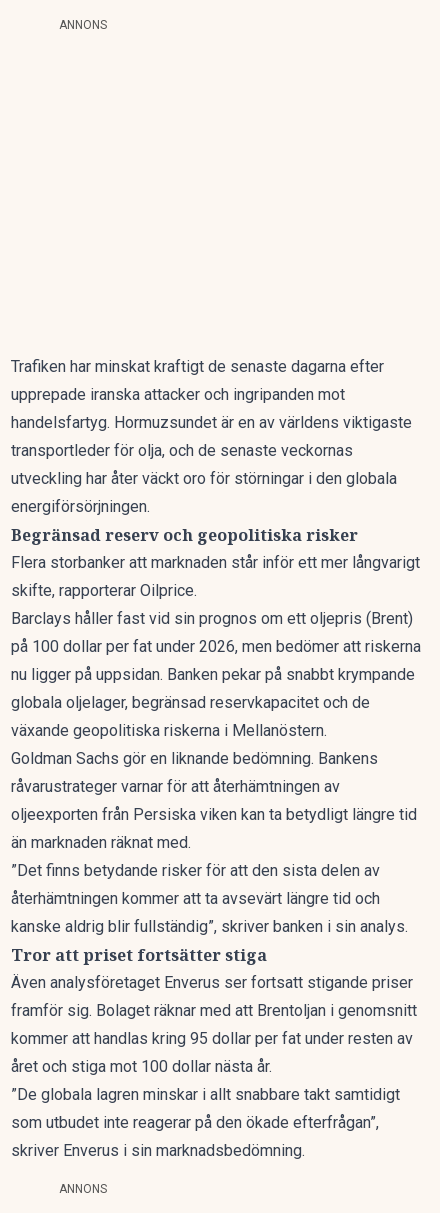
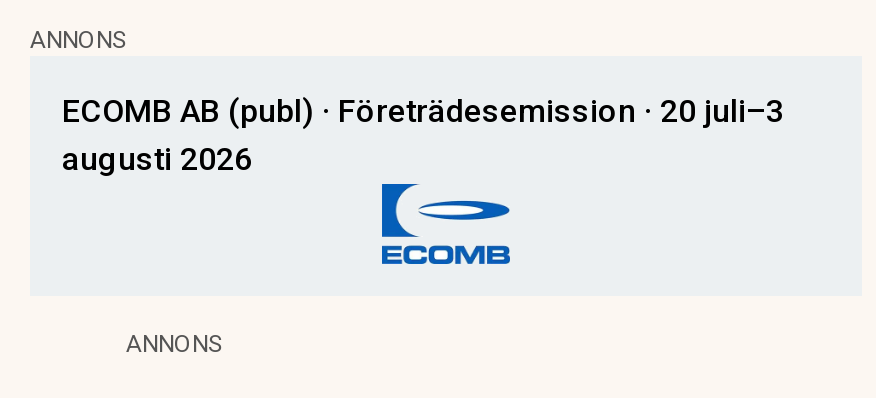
- Trafiken har minskat kraftigt de senaste dagarna efter
- upprepade iranska attacker och ingripanden mot
- handelsfartyg. Hormuzsundet är en av världens viktigaste
- transportleder för olja, och de senaste veckornas
- utveckling har åter väckt oro för störningar i den globala
- energiförsörjningen.
- Begränsad reserv och geopolitiska risker
- Flera storbanker att marknaden står inför ett mer långvarigt
- skifte, rapporterar Oilprice.
- Barclays håller fast vid sin prognos om ett oljepris (Brent)
- på 100 dollar per fat under 2026, men bedömer att riskerna
- nu ligger på uppsidan. Banken pekar på snabbt krympande
- globala oljelager, begränsad reservkapacitet och de
- växande geopolitiska riskerna i Mellanöstern.
- Goldman Sachs gör en liknande bedömning. Bankens
- råvarustrateger varnar för att återhämtningen av
- oljeexporten från Persiska viken kan ta betydligt längre tid
- än marknaden räknat med.
- ”Det finns betydande risker för att den sista delen av
- återhämtningen kommer att ta avsevärt längre tid och
- kanske aldrig blir fullständig”, skriver banken i sin analys.
- Tror att priset fortsätter stiga
- Även analysföretaget Enverus ser fortsatt stigande priser
- framför sig. Bolaget räknar med att Brentoljan i genomsnitt
- kommer att handlas kring 95 dollar per fat under resten av
- året och stiga mot 100 dollar nästa år.
- ”De globala lagren minskar i allt snabbare takt samtidigt
- som utbudet inte reagerar på den ökade efterfrågan”,
- skriver Enverus i sin marknadsbedömning.
+ ECOMB AB (publ) · Företrädesemission · 20 juli–3
+ augusti 2026
